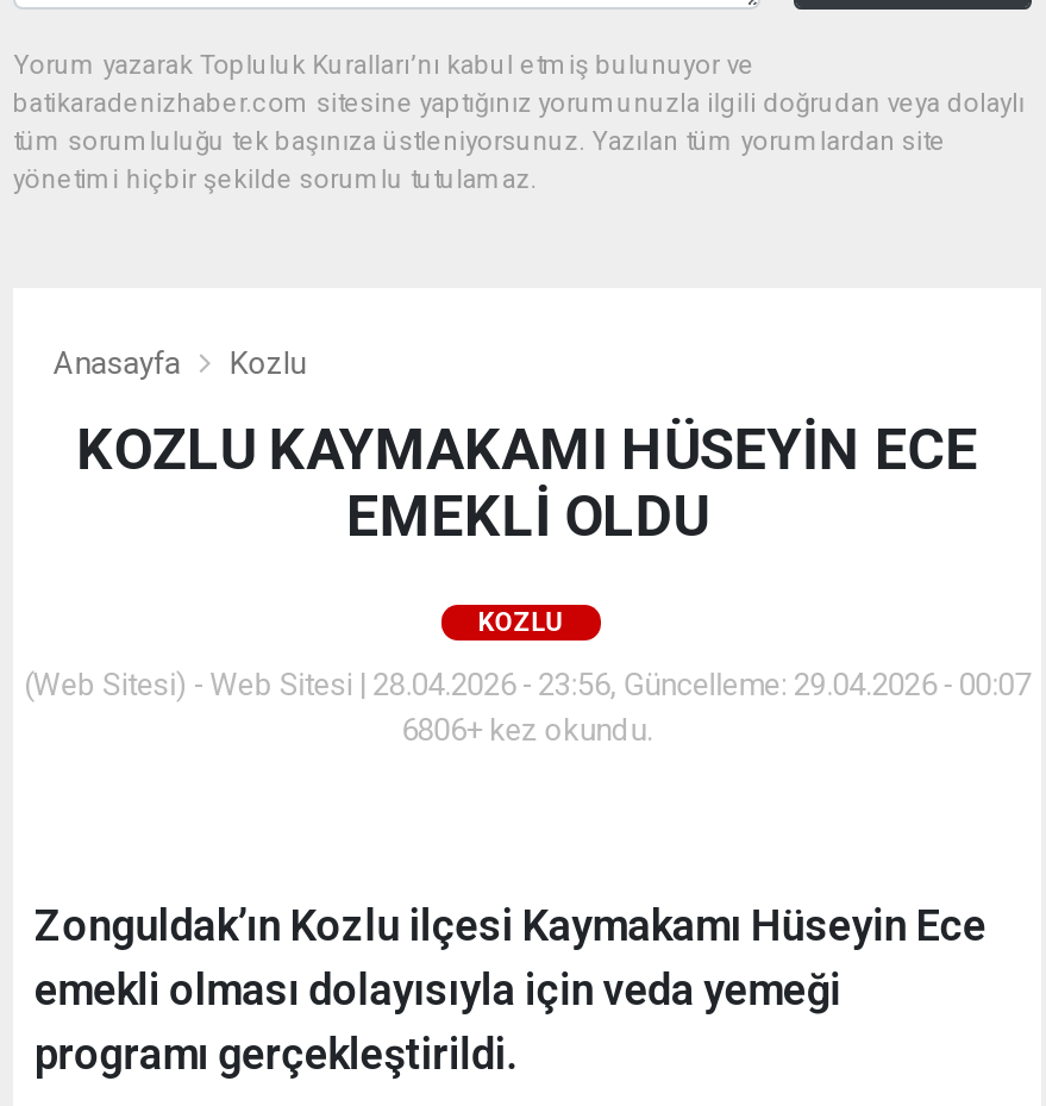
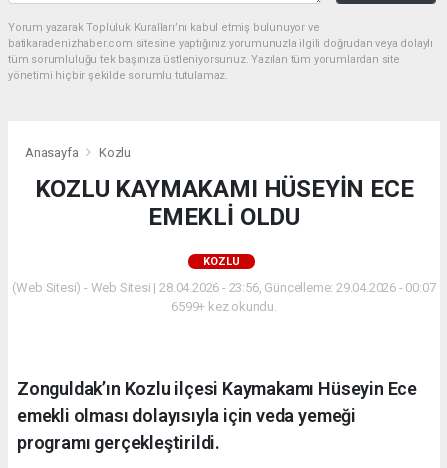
- 6806+ kez okundu.
+ 6599+ kez okundu.
